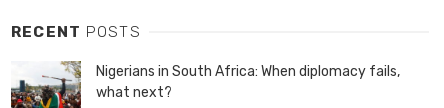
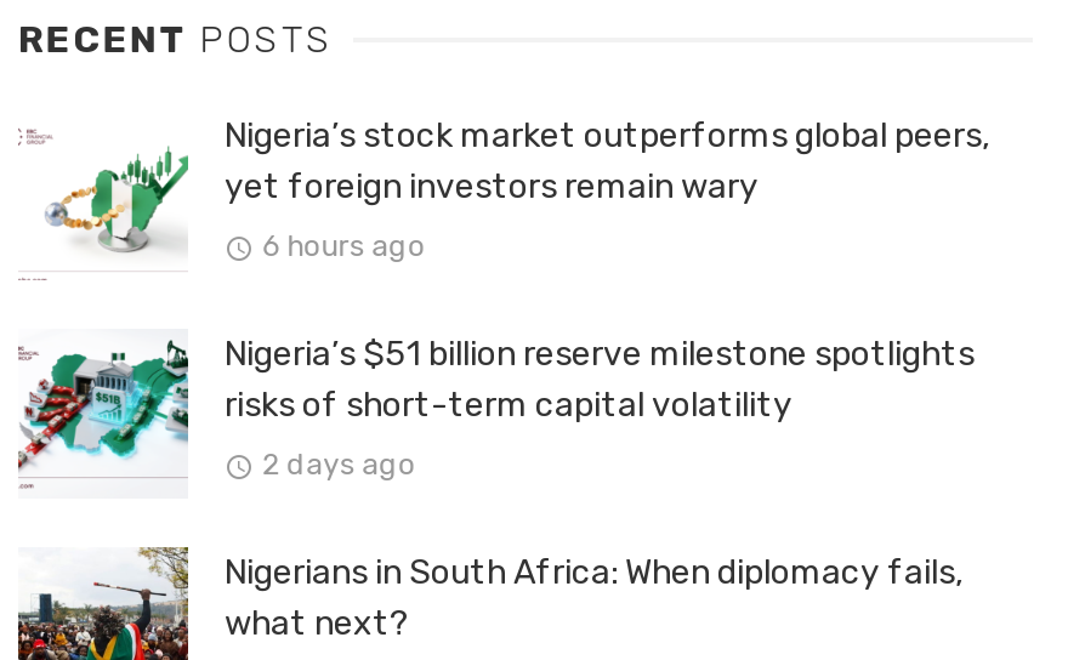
+ [image]

+ [image]
+ Nigeria’s stock market outperforms global peers,
+ yet foreign investors remain wary
+ 6 hours ago
+ Nigeria’s $51 billion reserve milestone spotlights
+ risks of short-term capital volatility
+ 2 days ago
